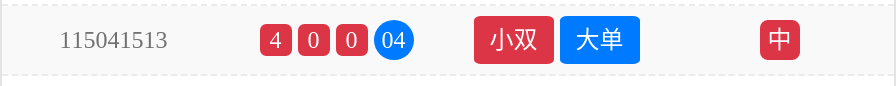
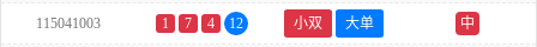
- 115041513
+ 115041003
+ 1
+ 7

- 0
- 0
- 04
+ 12
